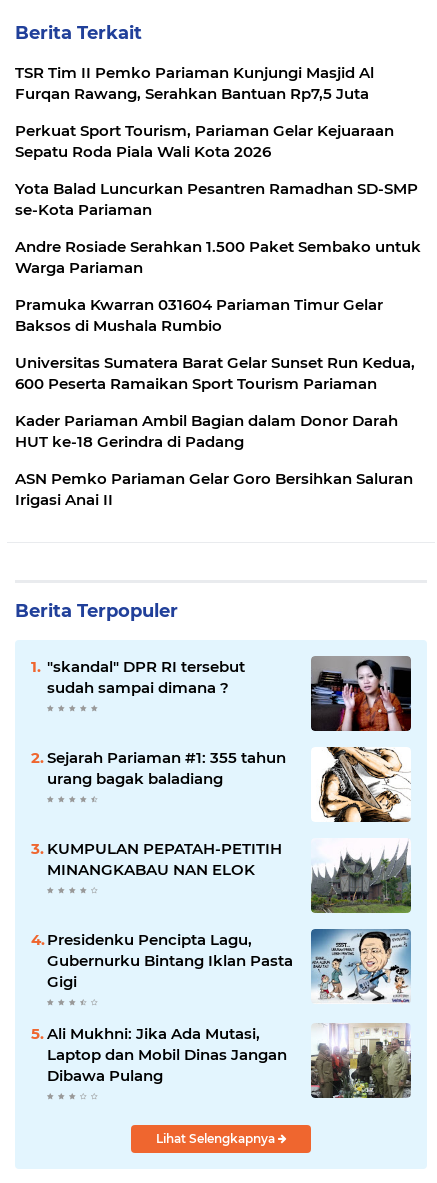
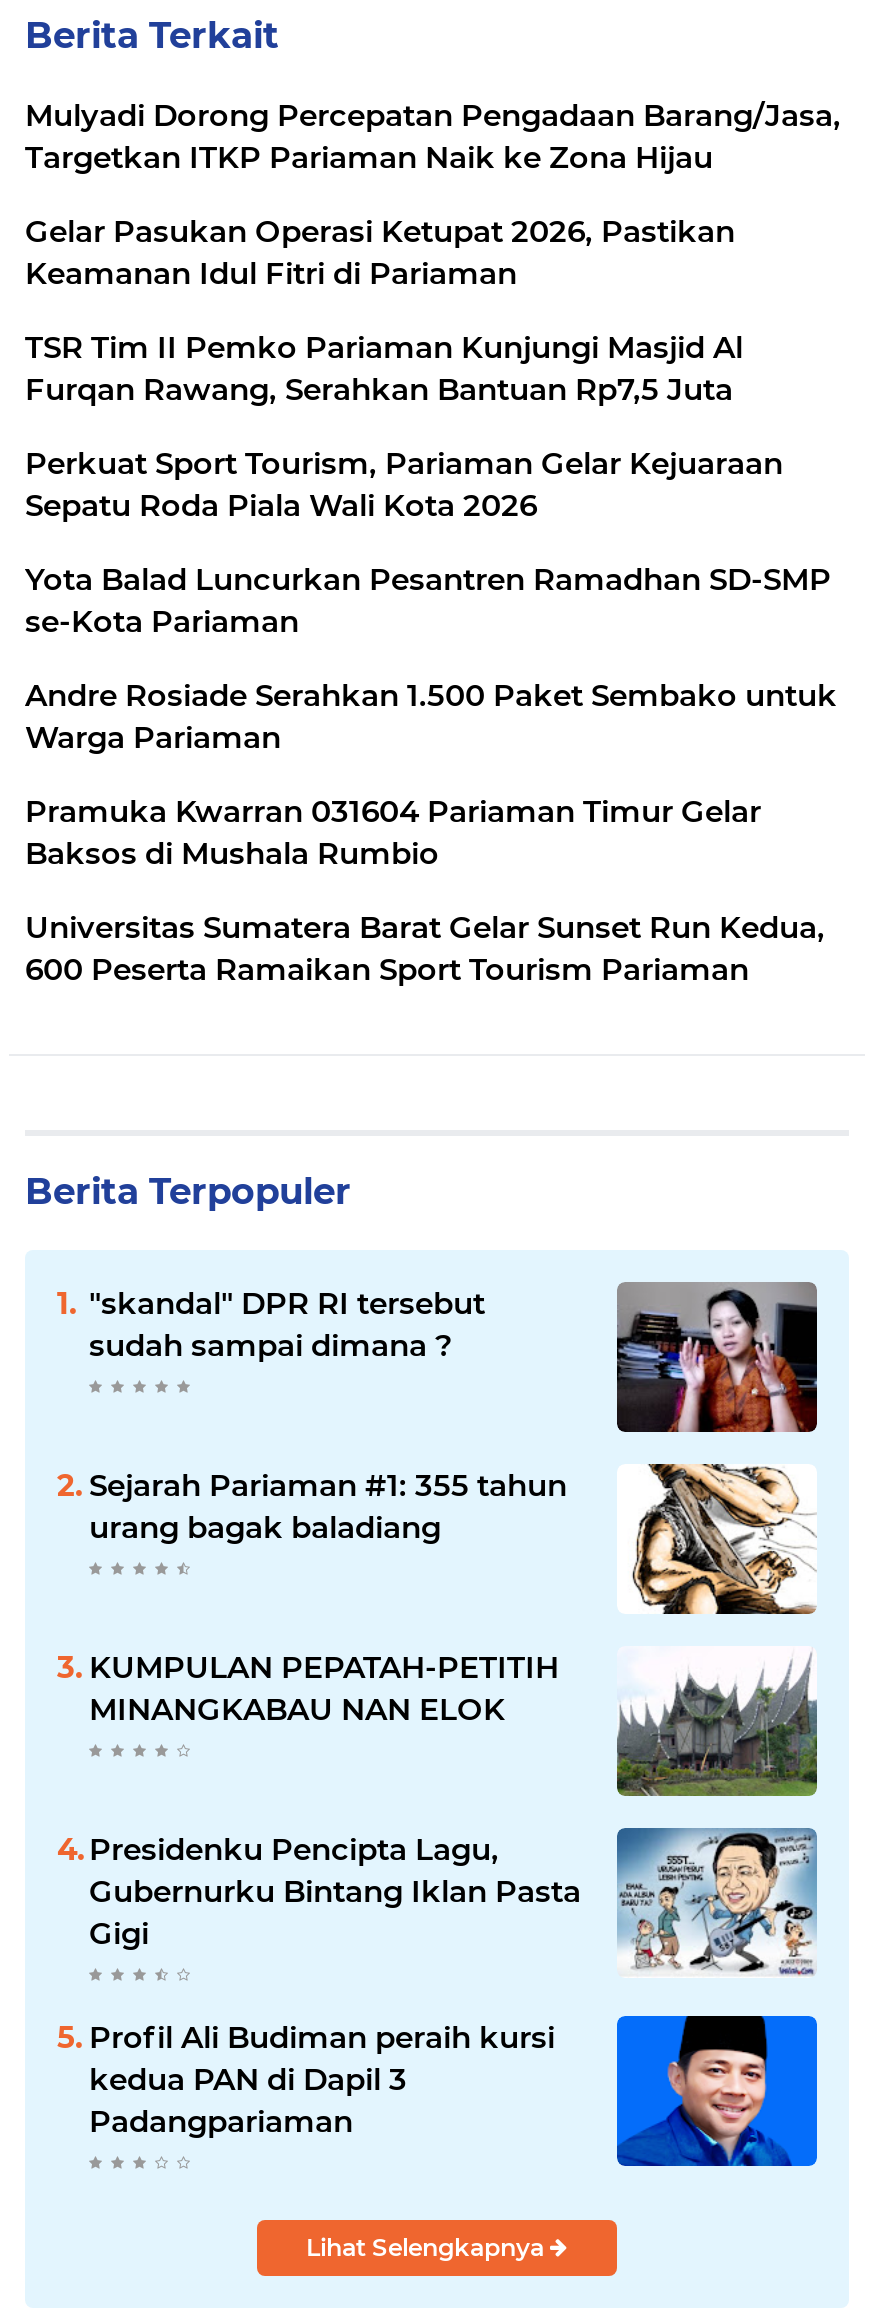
+ Mulyadi Dorong Percepatan Pengadaan Barang/Jasa,
+ Targetkan ITKP Pariaman Naik ke Zona Hijau
+ Gelar Pasukan Operasi Ketupat 2026, Pastikan
+ Keamanan Idul Fitri di Pariaman

moved down: TSR Tim II Pemko Pariaman Kunjungi Masjid Al | Furqan Rawang, Serahkan Bantuan Rp7,5 Juta | Perkuat Sport Tourism, Pariaman Gelar Kejuaraan | ... | Universitas Sumatera Barat Gelar Sunset Run Kedua, | 600 Peserta Ramaikan Sport Tourism Pariaman

- Kader Pariaman Ambil Bagian dalam Donor Darah
- HUT ke-18 Gerindra di Padang
- ASN Pemko Pariaman Gelar Goro Bersihkan Saluran
- Irigasi Anai II

- [image]
- Ali Mukhni: Jika Ada Mutasi,
- Laptop dan Mobil Dinas Jangan
- Dibawa Pulang
+ [image]
+ Profil Ali Budiman peraih kursi
+ kedua PAN di Dapil 3
+ Padangpariaman
